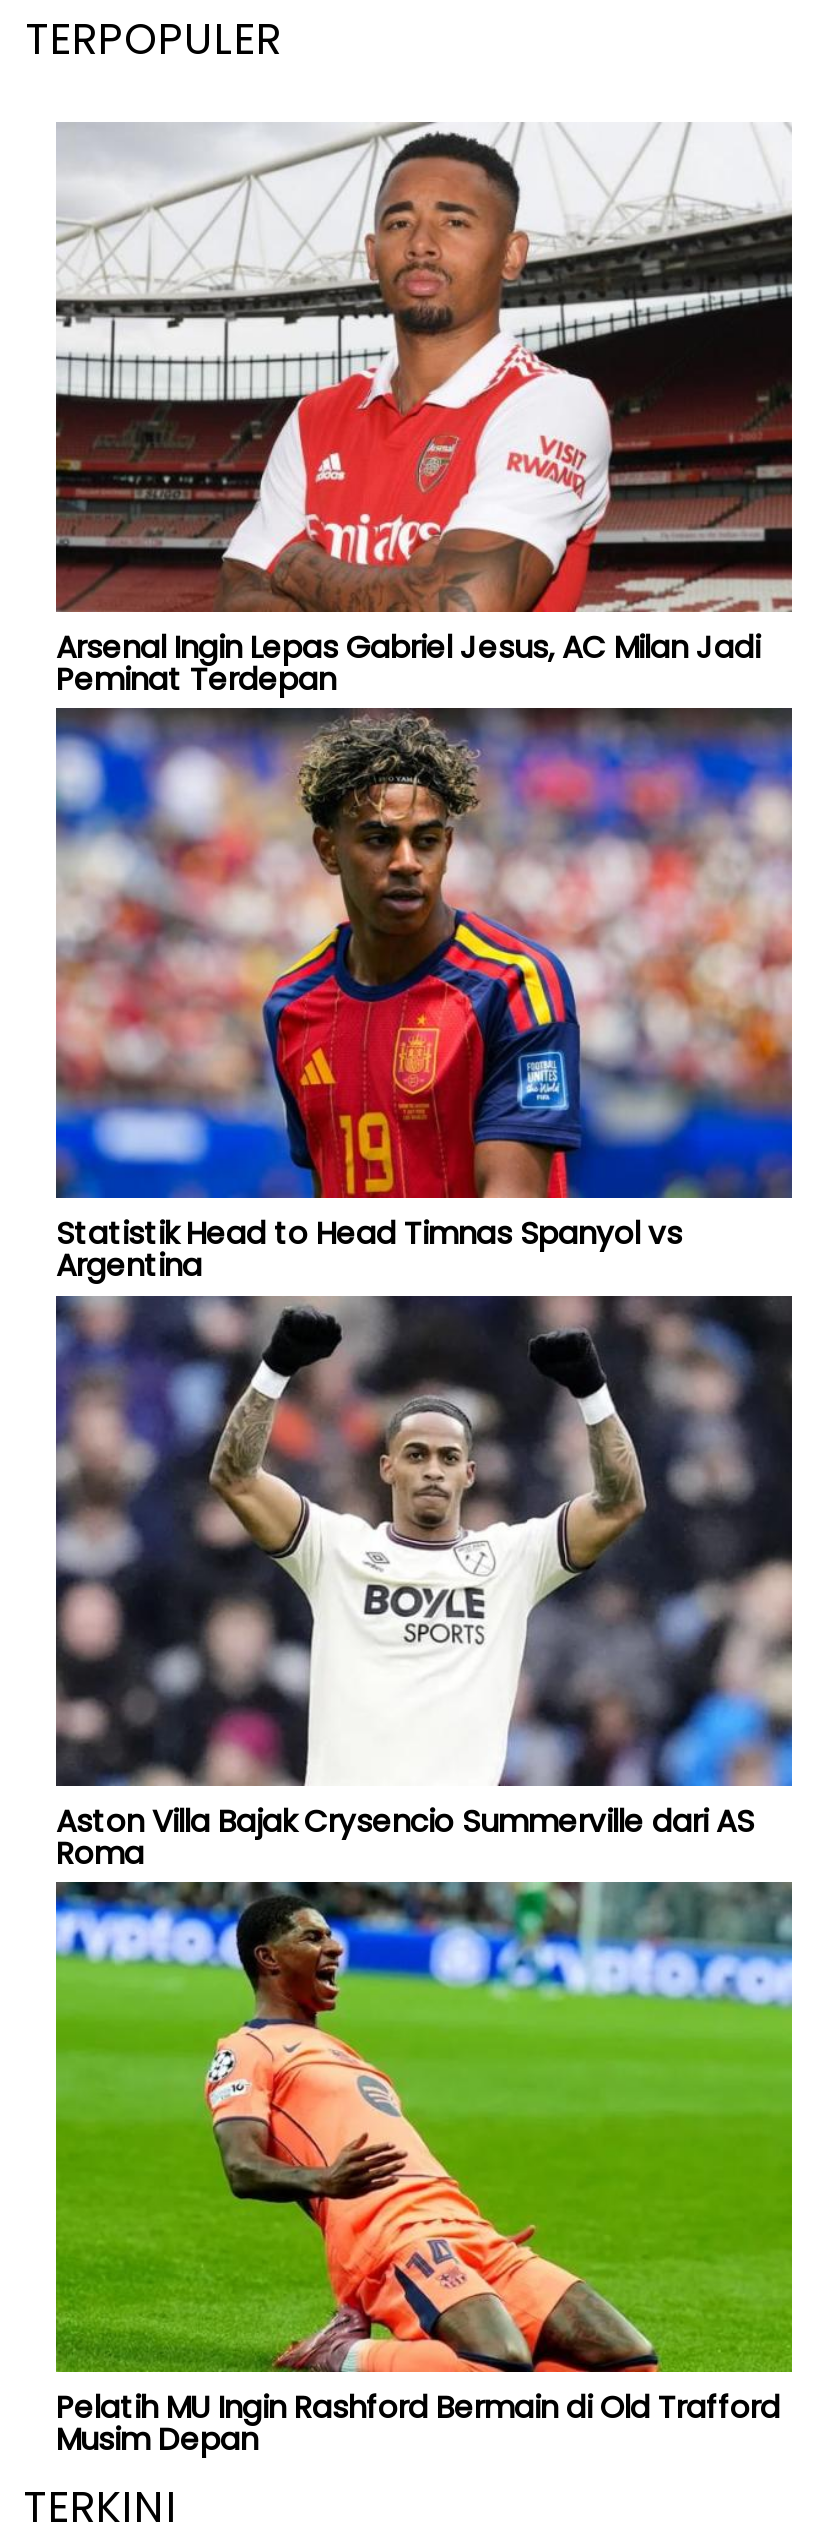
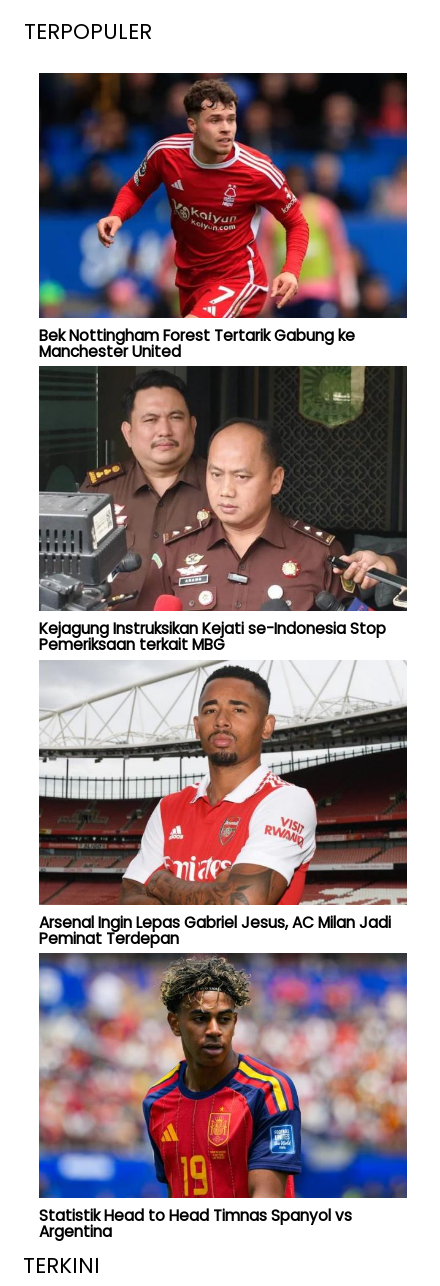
+ [image]
+ Bek Nottingham Forest Tertarik Gabung ke
+ Manchester United

+ [image]
+ Kejagung Instruksikan Kejati se-Indonesia Stop
+ Pemeriksaan terkait MBG

moved down: [image] | Arsenal Ingin Lepas Gabriel Jesus, AC Milan Jadi | Peminat Terdepan | Statistik Head to Head Timnas Spanyol vs | Argentina

- [image]
- Aston Villa Bajak Crysencio Summerville dari AS
- Roma

- [image]
- Pelatih MU Ingin Rashford Bermain di Old Trafford
- Musim Depan
